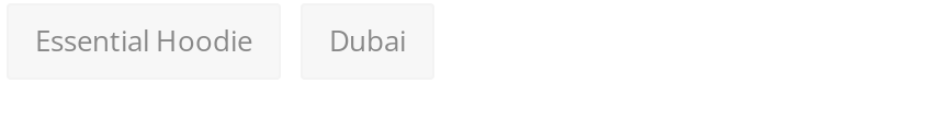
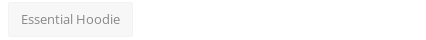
- Dubai
